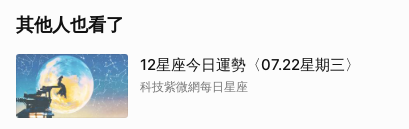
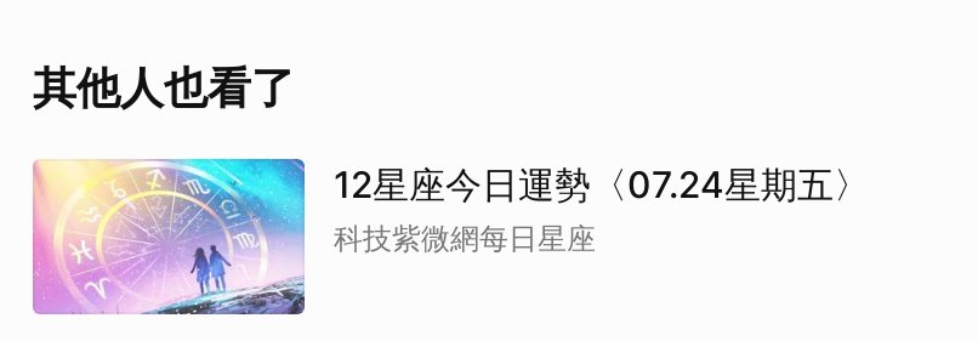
- [image]
- 12星座今日運勢〈07.22星期三〉
+ [image]
+ 12星座今日運勢〈07.24星期五〉
